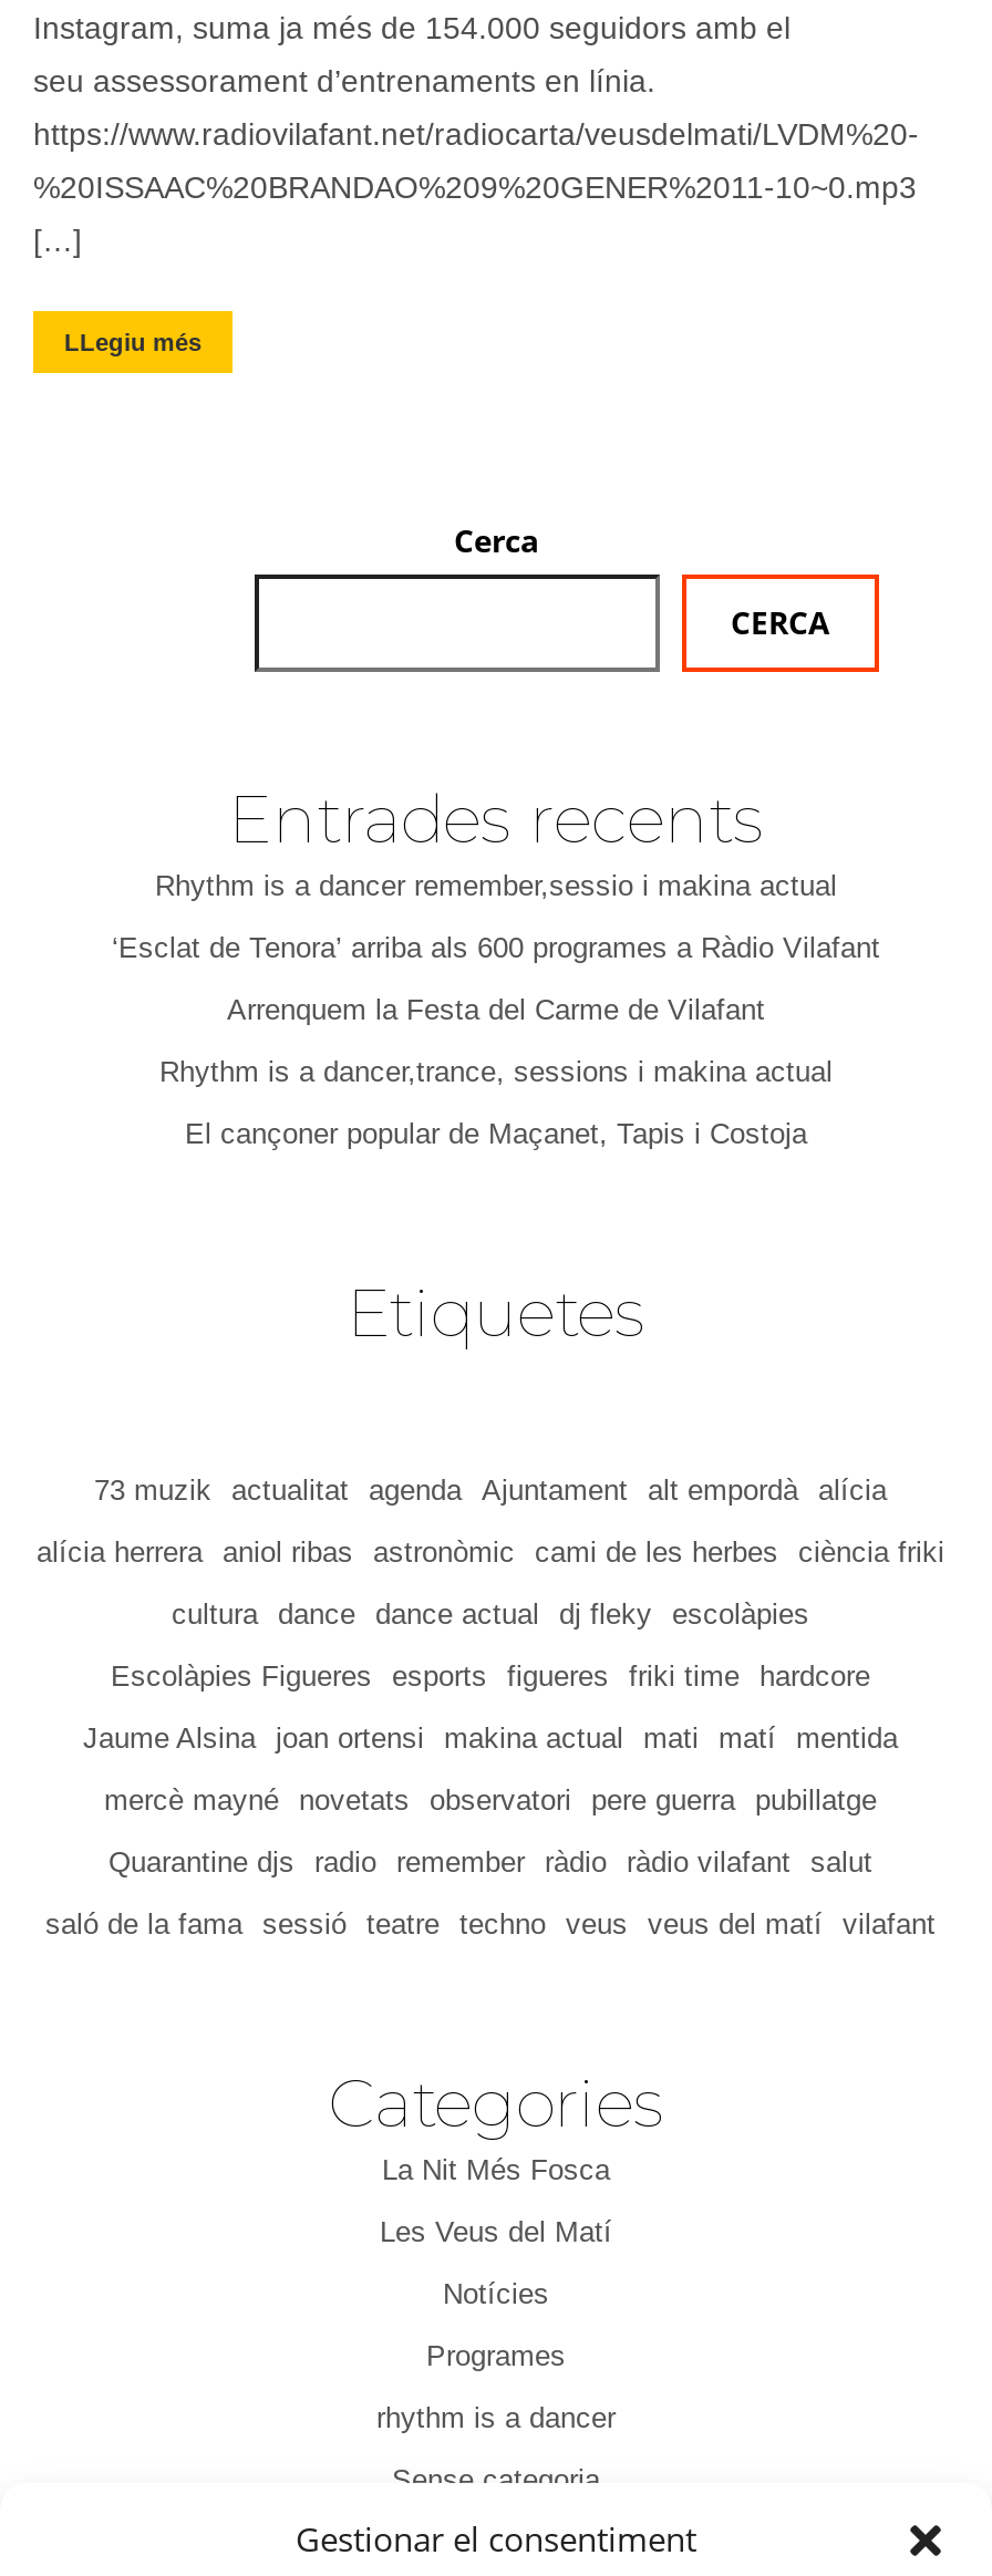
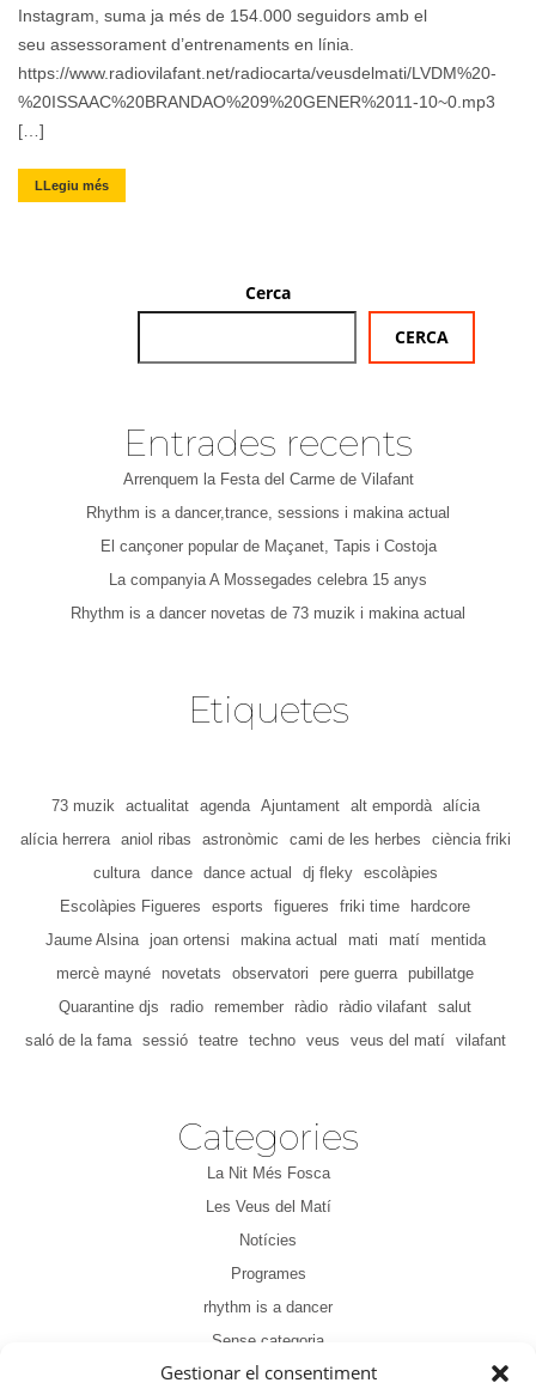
- Rhythm is a dancer remember,sessio i makina actual
- ‘Esclat de Tenora’ arriba als 600 programes a Ràdio Vilafant

moved up: Arrenquem la Festa del Carme de Vilafant | Rhythm is a dancer,trance, sessions i makina actual | El cançoner popular de Maçanet, Tapis i Costoja

+ La companyia A Mossegades celebra 15 anys
+ Rhythm is a dancer novetas de 73 muzik i makina actual
